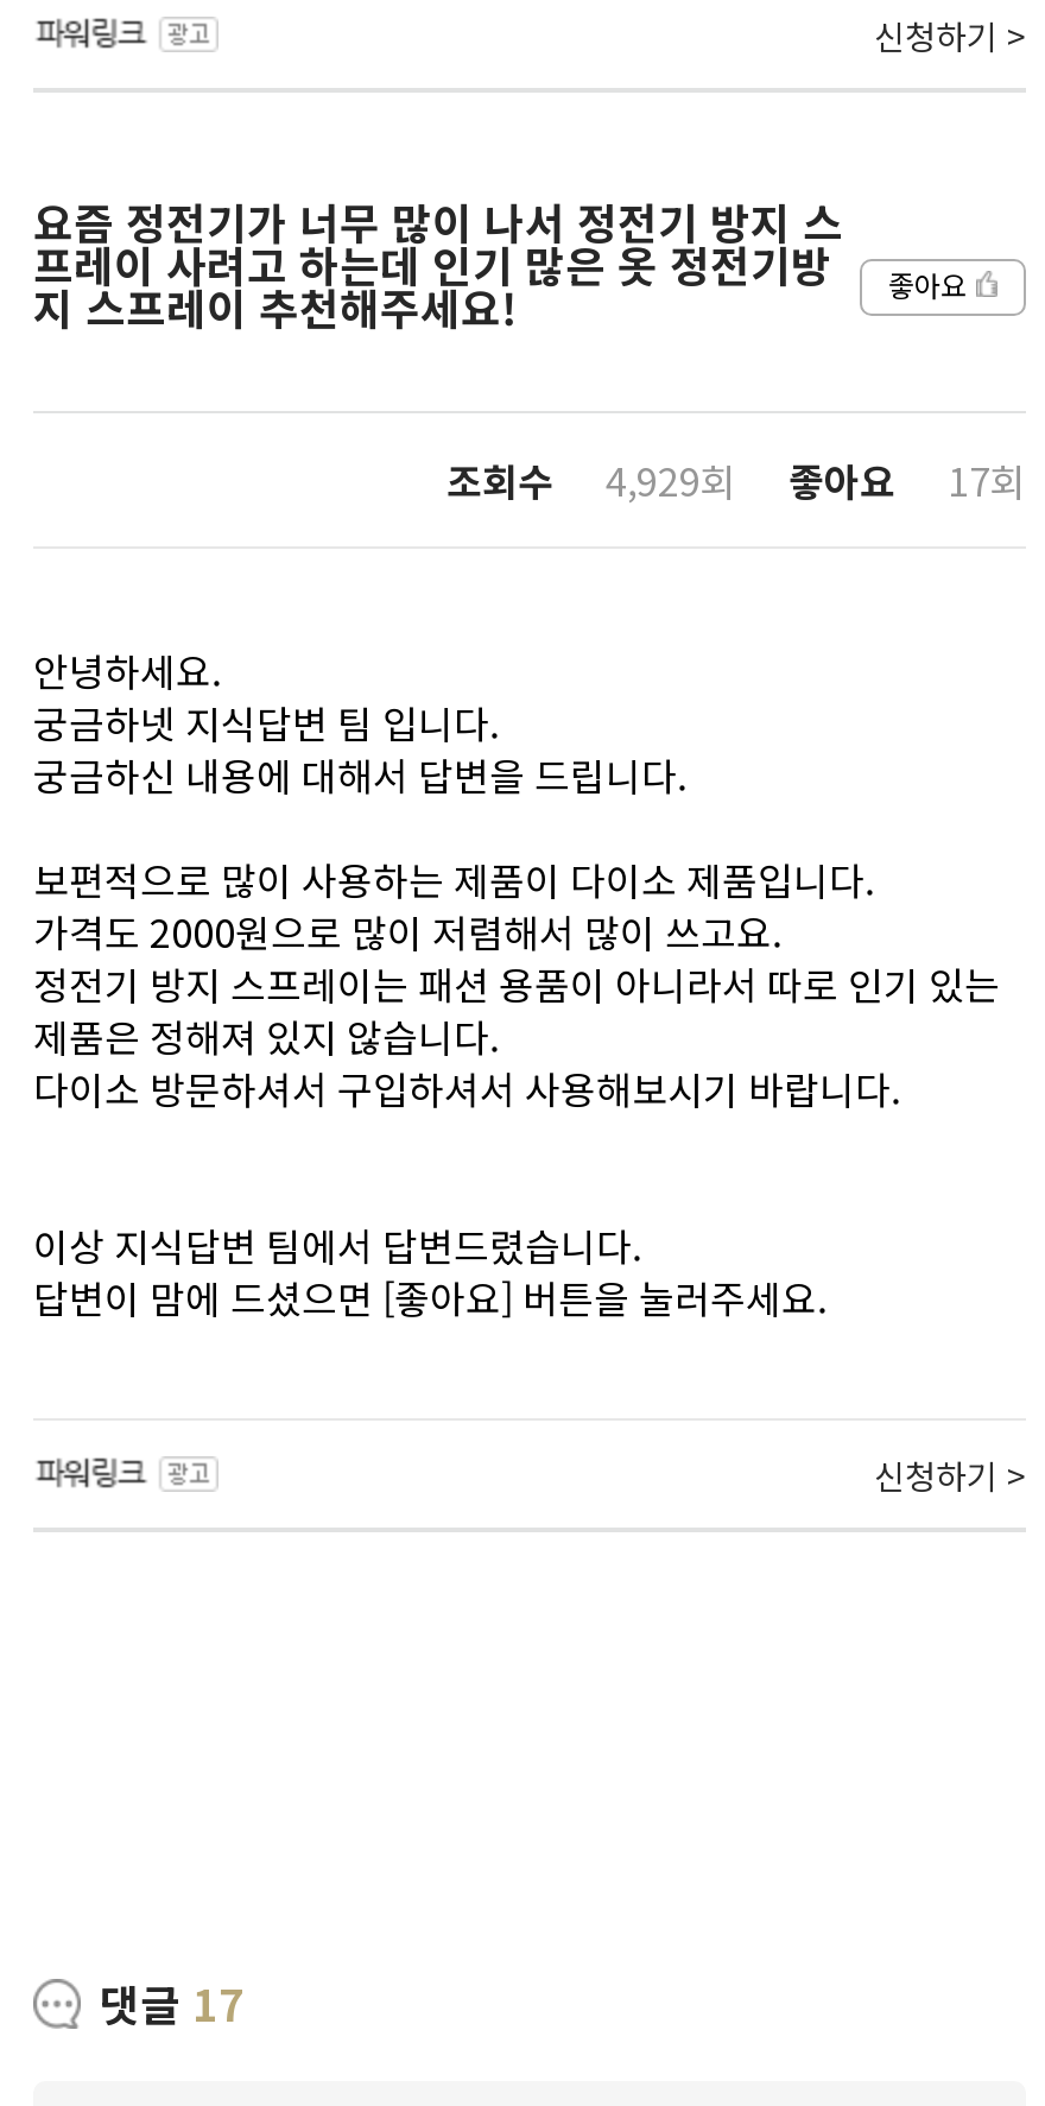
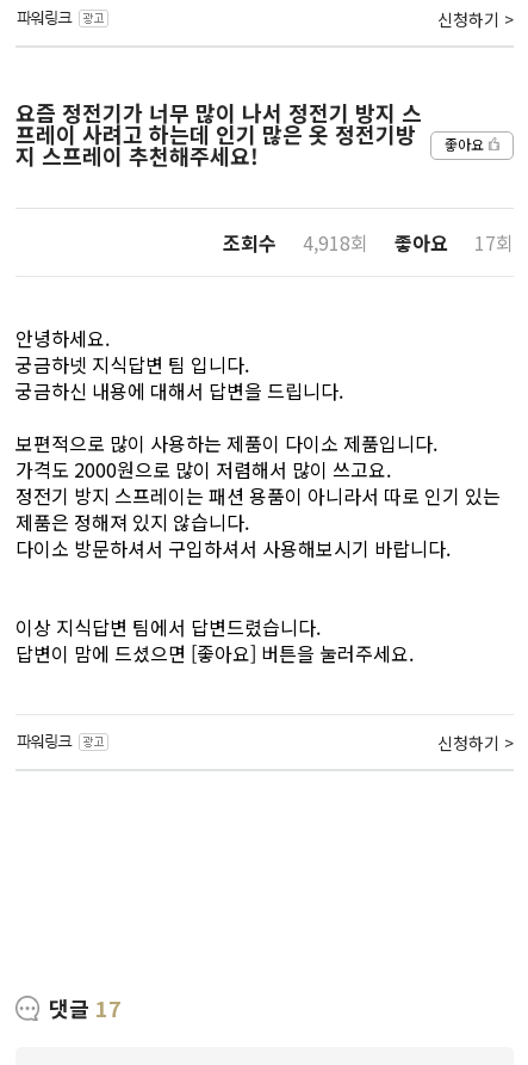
- 조회수 4,929회 좋아요 17회
+ 조회수 4,918회 좋아요 17회
